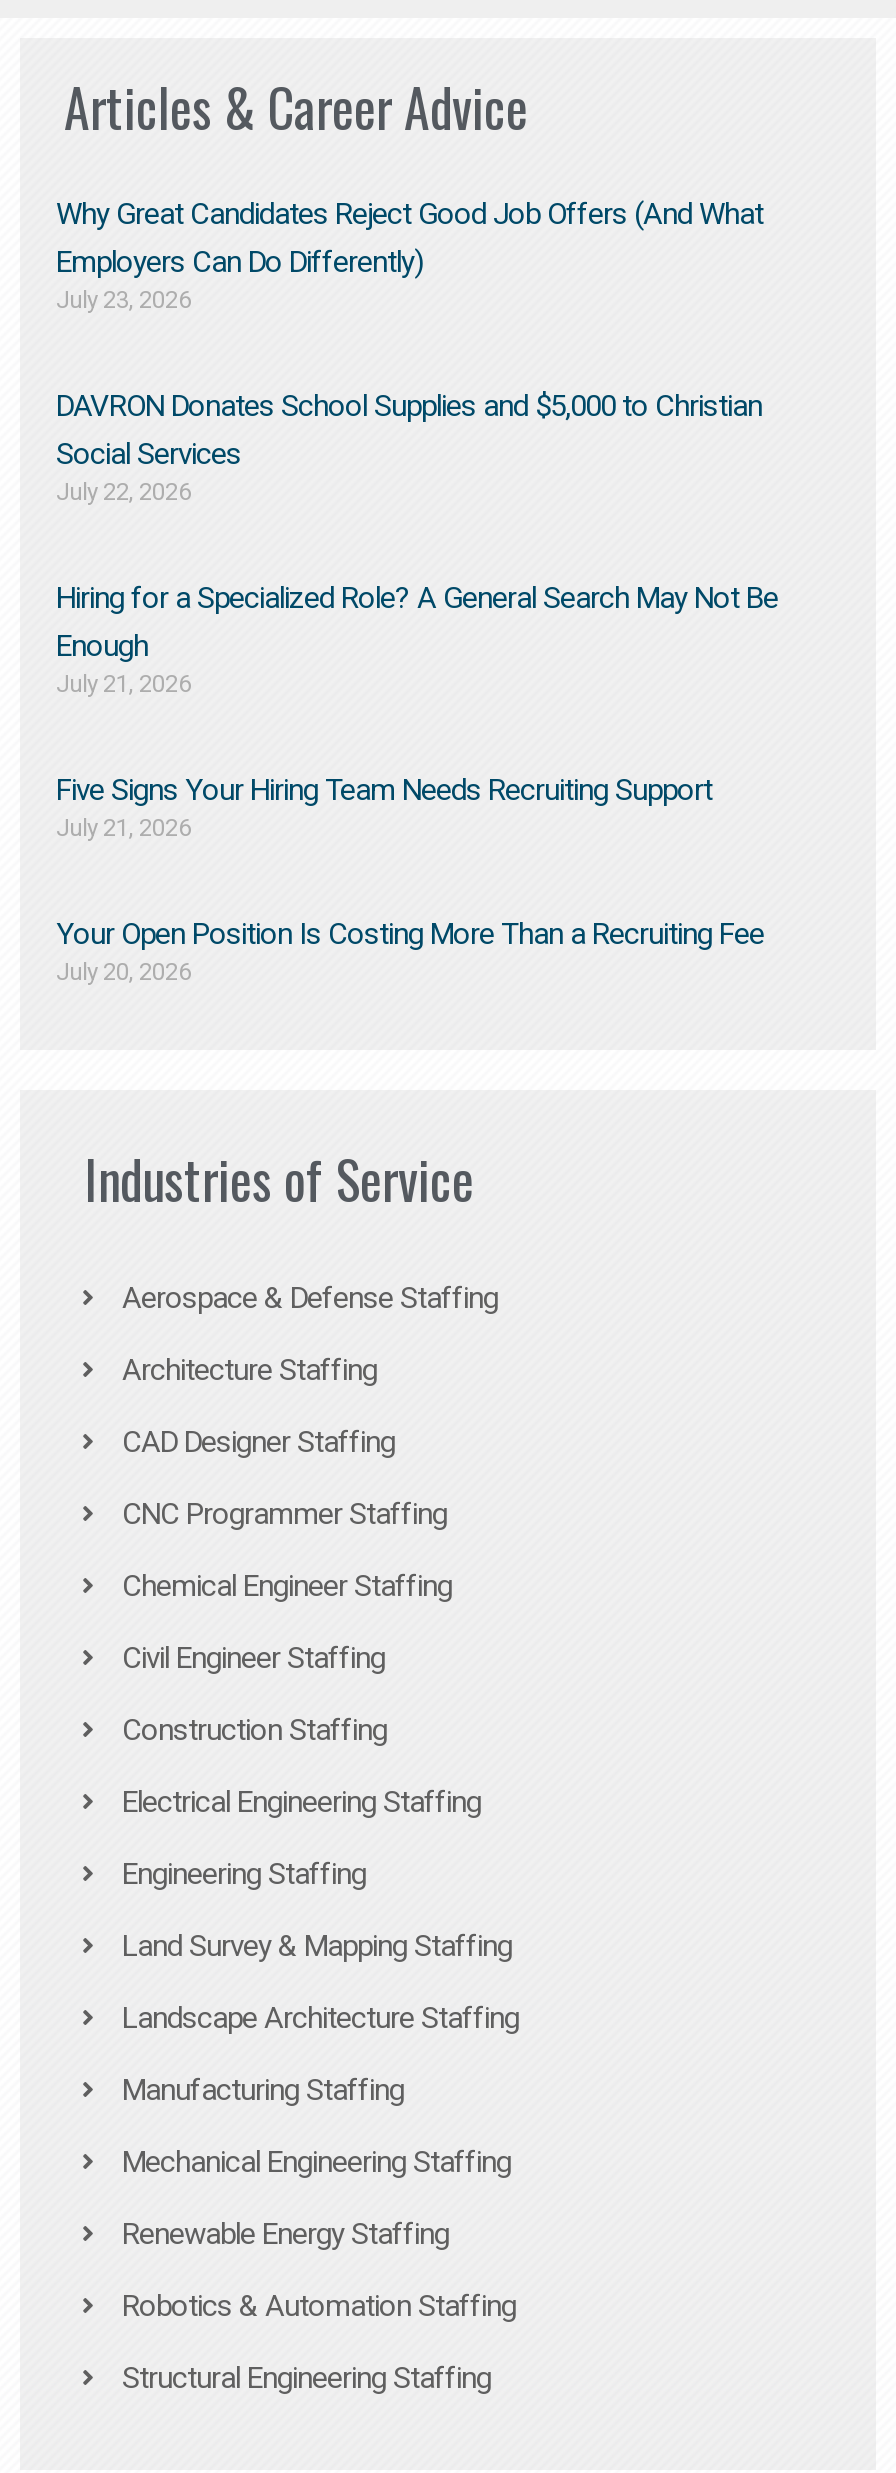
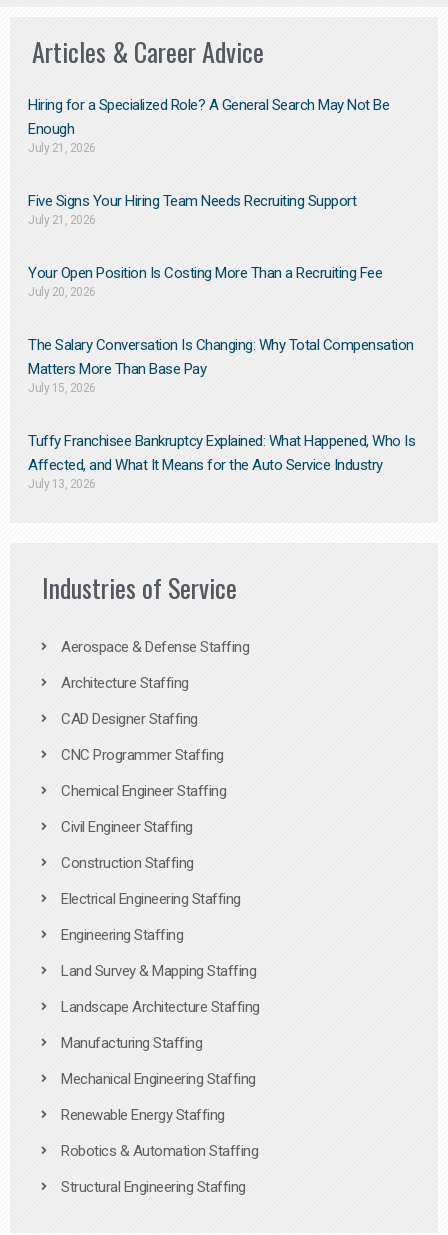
- Why Great Candidates Reject Good Job Offers (And What
- Employers Can Do Differently)
- July 23, 2026
- DAVRON Donates School Supplies and $5,000 to Christian
- Social Services
- July 22, 2026

moved up: Hiring for a Specialized Role? A General Search May Not Be | Enough | July 21, 2026 | Five Signs Your Hiring Team Needs Recruiting Support | July 21, 2026 | Your Open Position Is Costing More Than a Recruiting Fee | July 20, 2026

+ The Salary Conversation Is Changing: Why Total Compensation
+ Matters More Than Base Pay
+ July 15, 2026
+ Tuffy Franchisee Bankruptcy Explained: What Happened, Who Is
+ Affected, and What It Means for the Auto Service Industry
+ July 13, 2026
